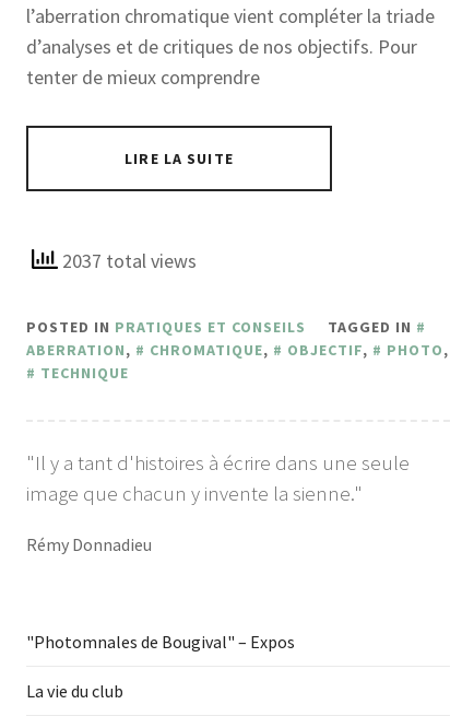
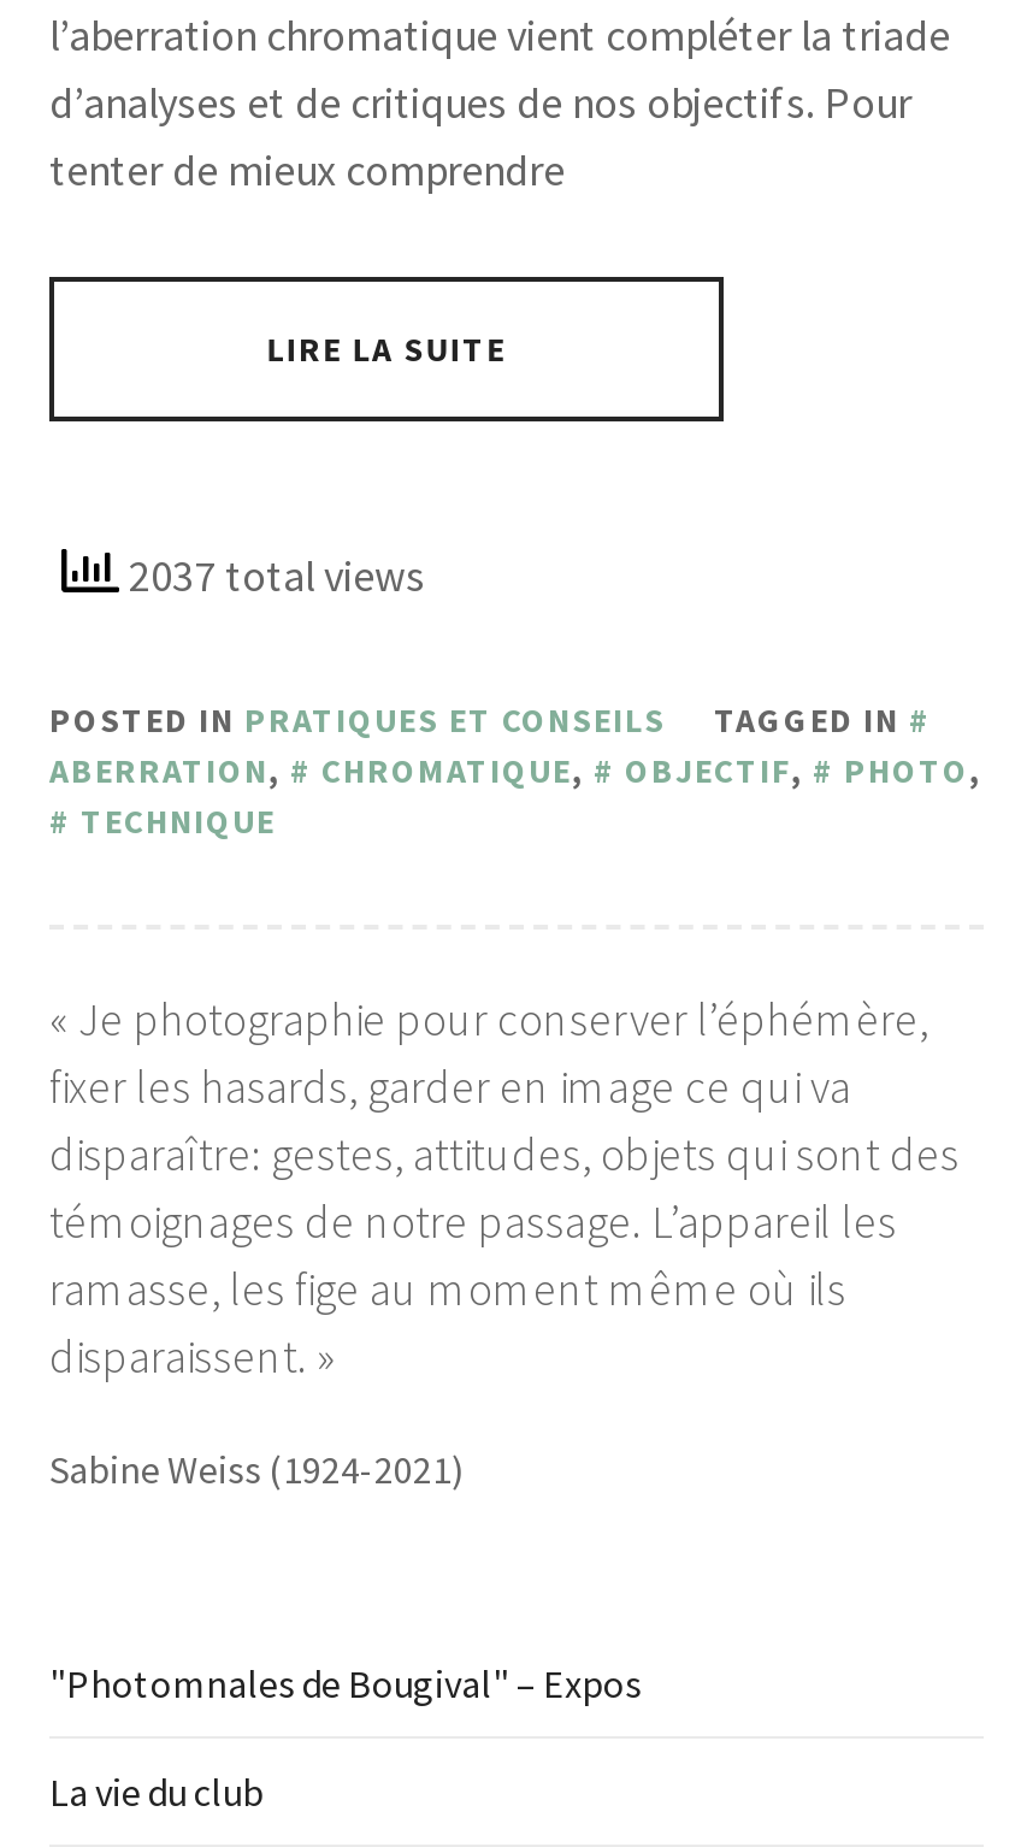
- "Il y a tant d'histoires à écrire dans une seule
- image que chacun y invente la sienne."
+ « Je photographie pour conserver l’éphémère,
+ fixer les hasards, garder en image ce qui va
+ disparaître: gestes, attitudes, objets qui sont des
+ témoignages de notre passage. L’appareil les
+ ramasse, les fige au moment même où ils
+ disparaissent. »

- Rémy Donnadieu
+ Sabine Weiss (1924-2021)
